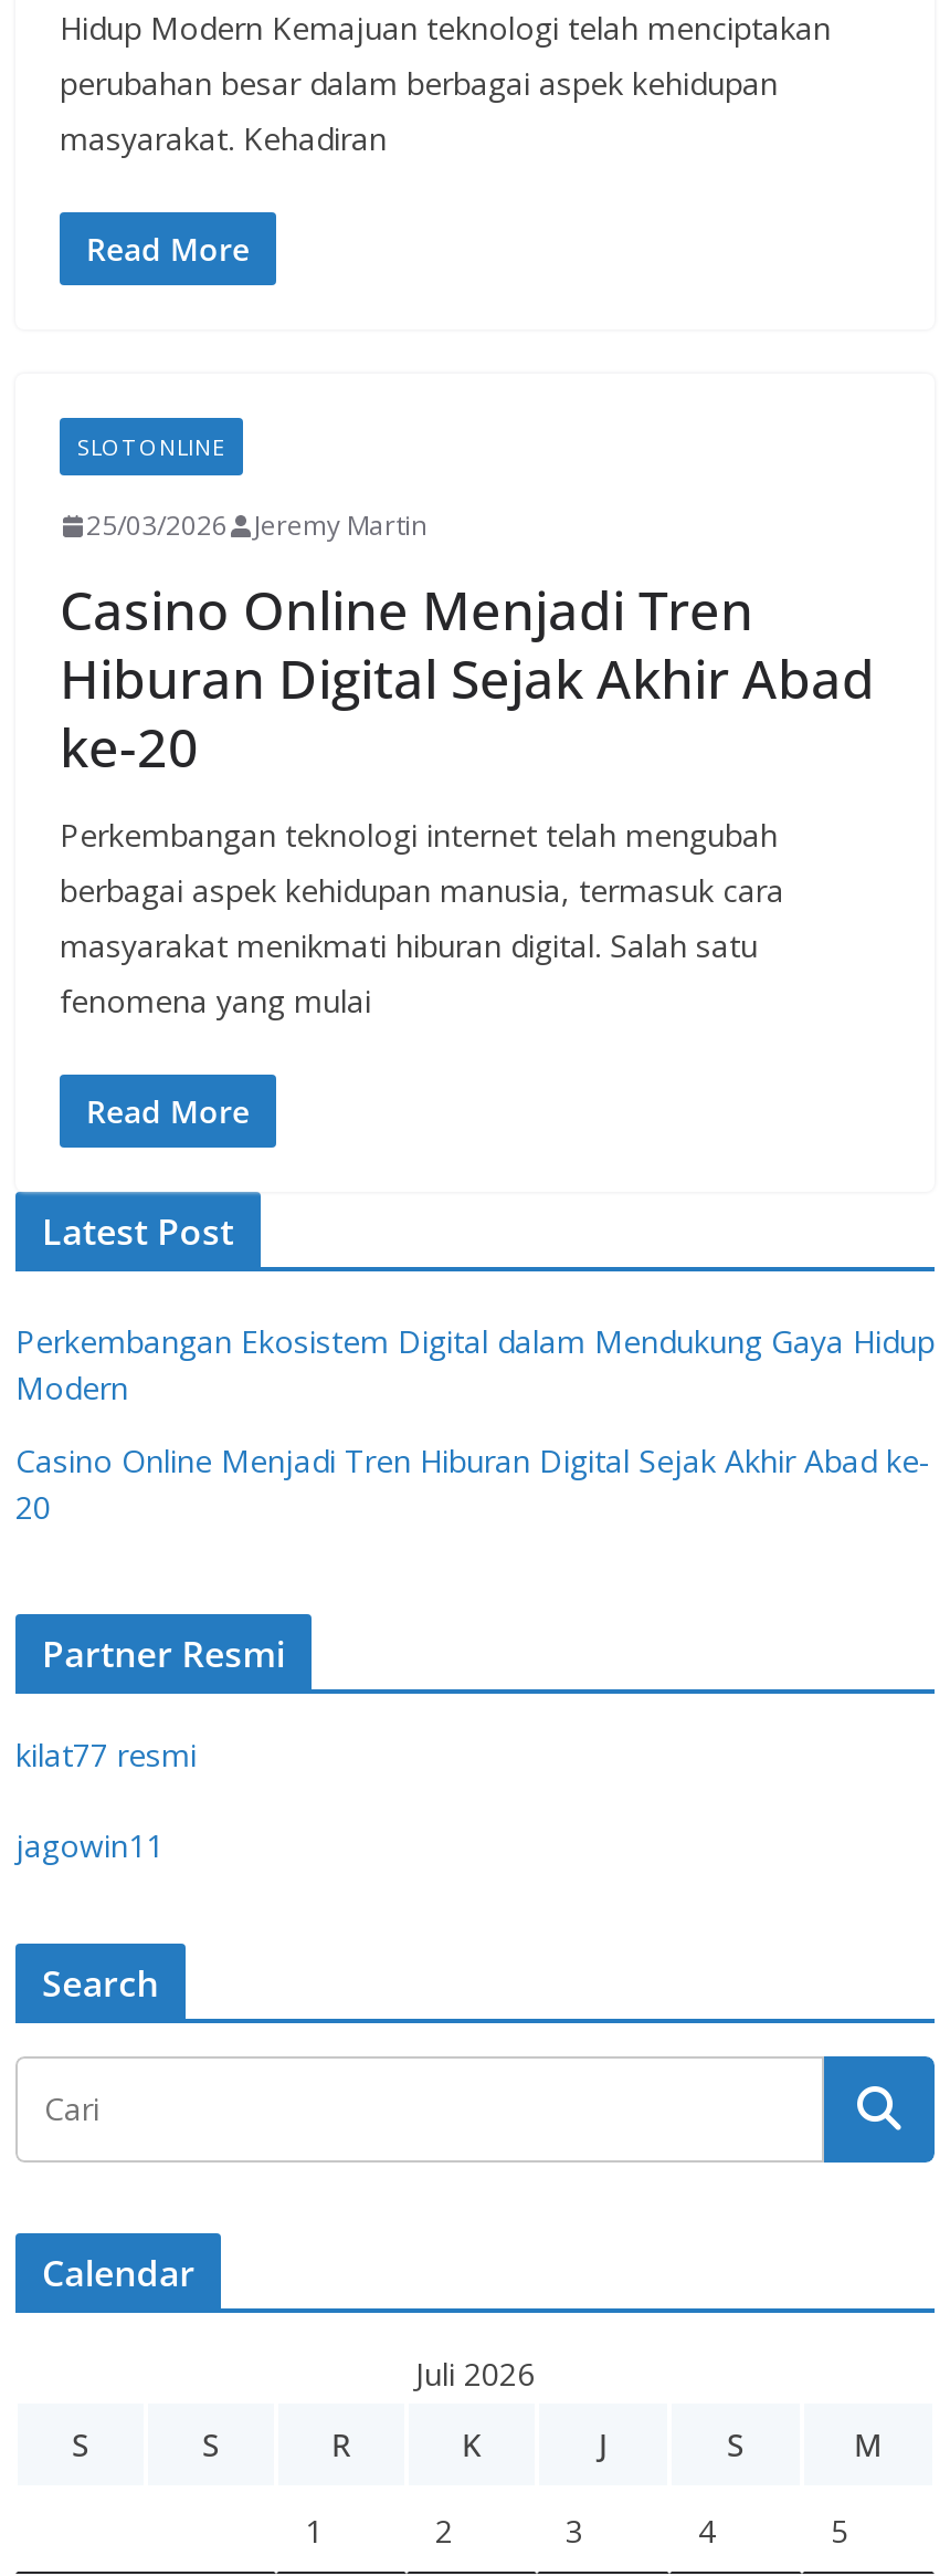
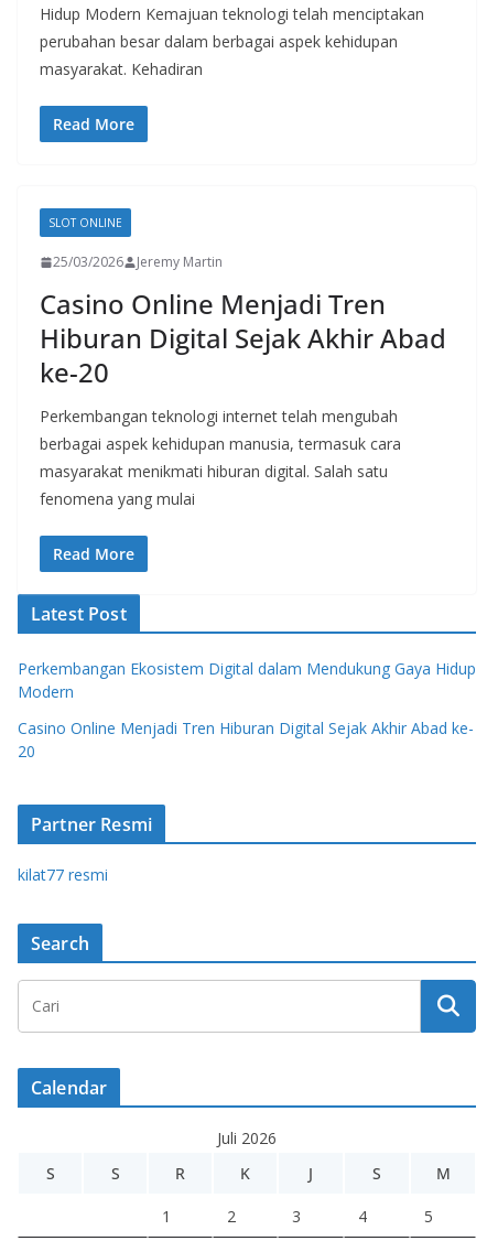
- jagowin11
